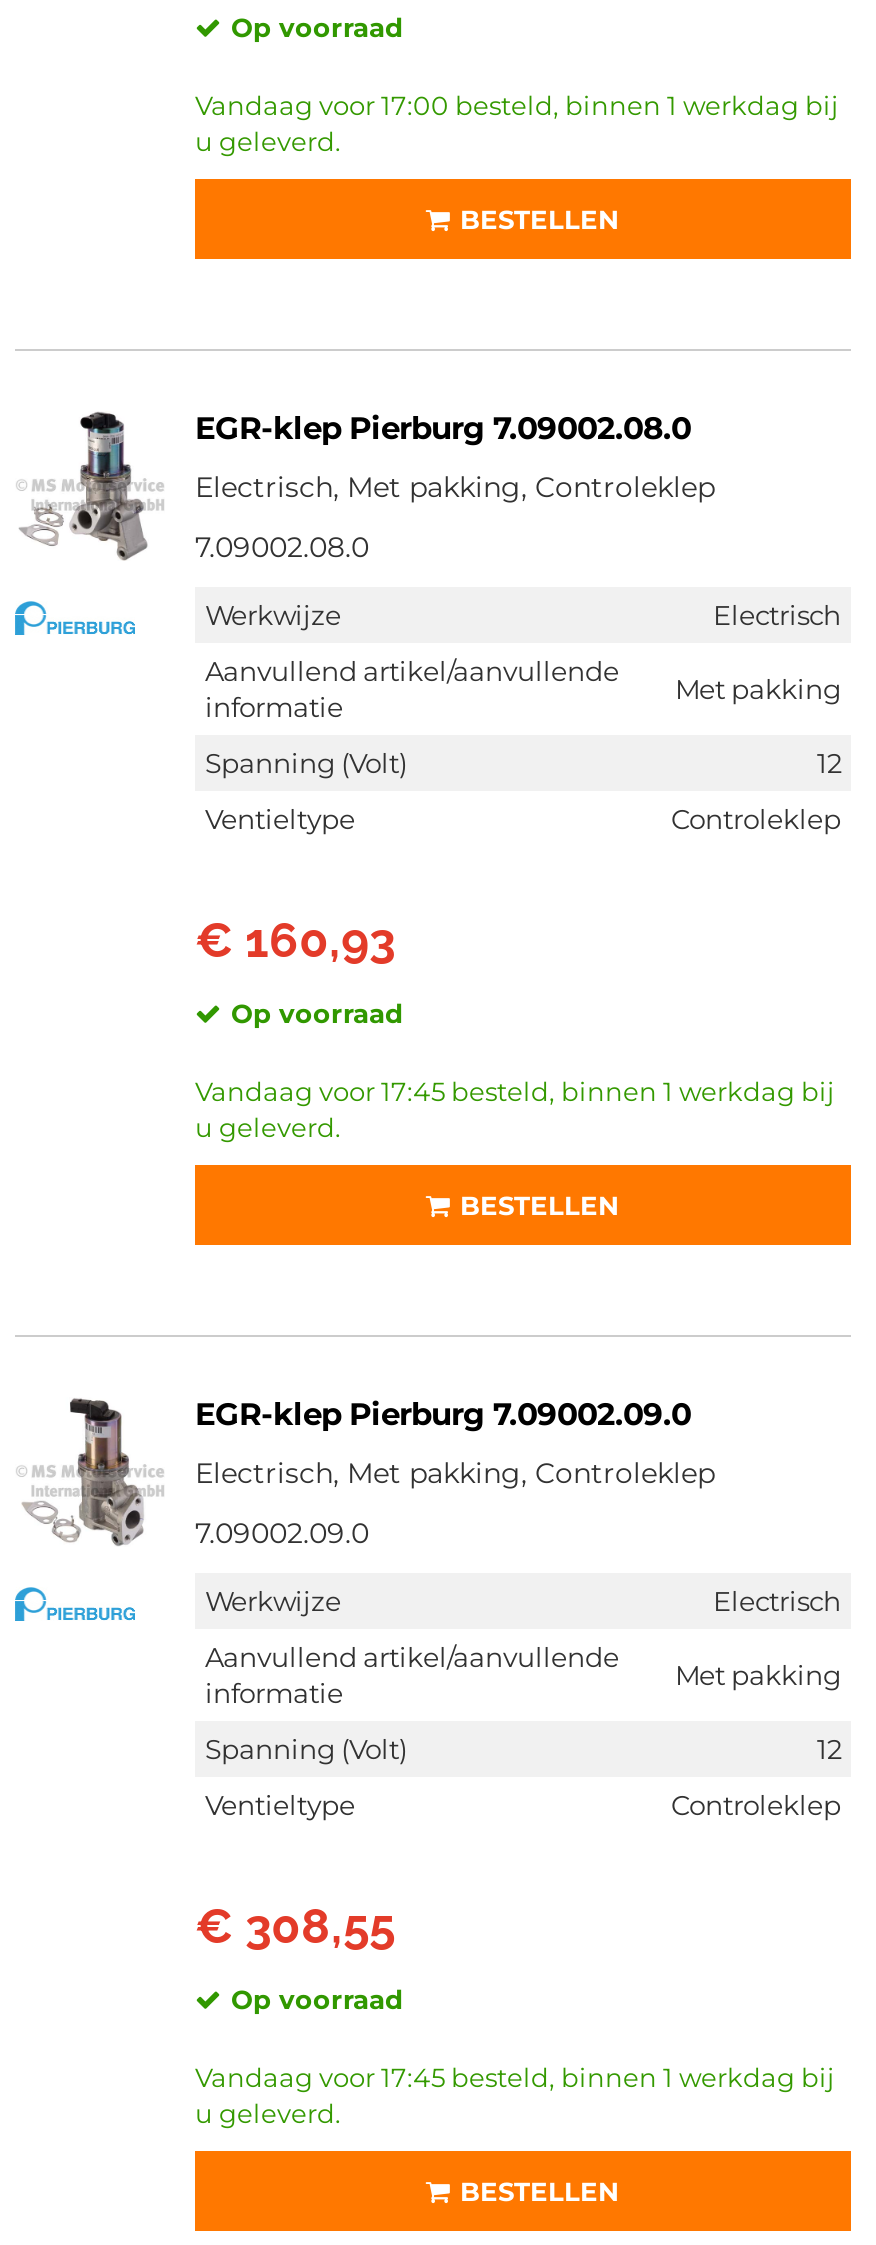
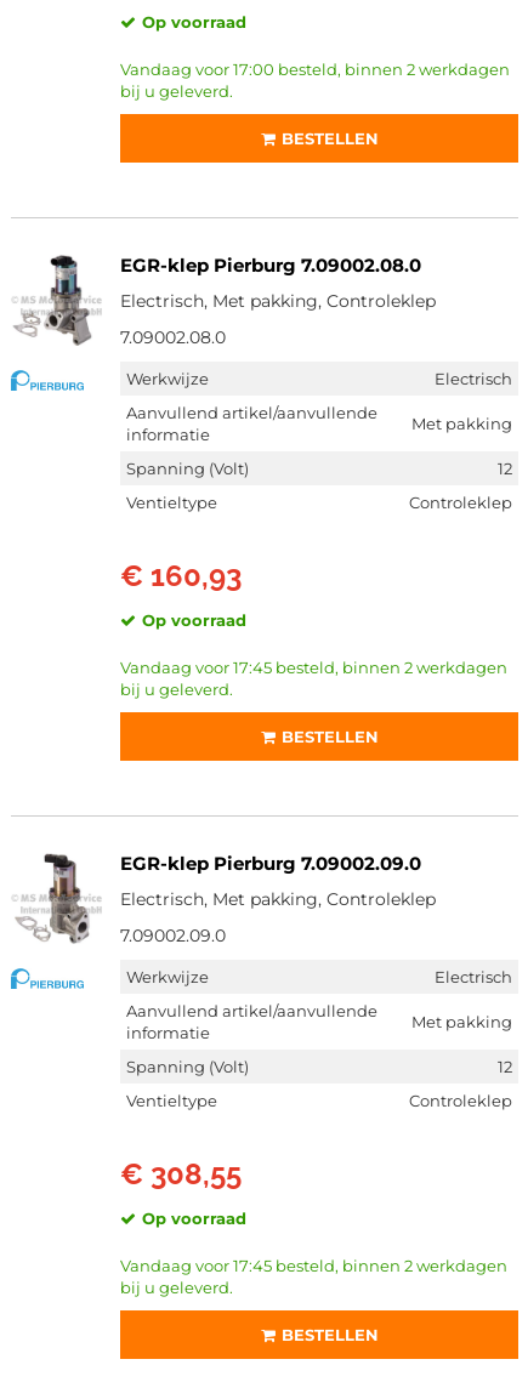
- Vandaag voor 17:00 besteld, binnen 1 werkdag bij
- u geleverd.
+ Vandaag voor 17:00 besteld, binnen 2 werkdagen
+ bij u geleverd.

- Vandaag voor 17:45 besteld, binnen 1 werkdag bij
- u geleverd.
+ Vandaag voor 17:45 besteld, binnen 2 werkdagen
+ bij u geleverd.

- Vandaag voor 17:45 besteld, binnen 1 werkdag bij
- u geleverd.
+ Vandaag voor 17:45 besteld, binnen 2 werkdagen
+ bij u geleverd.
